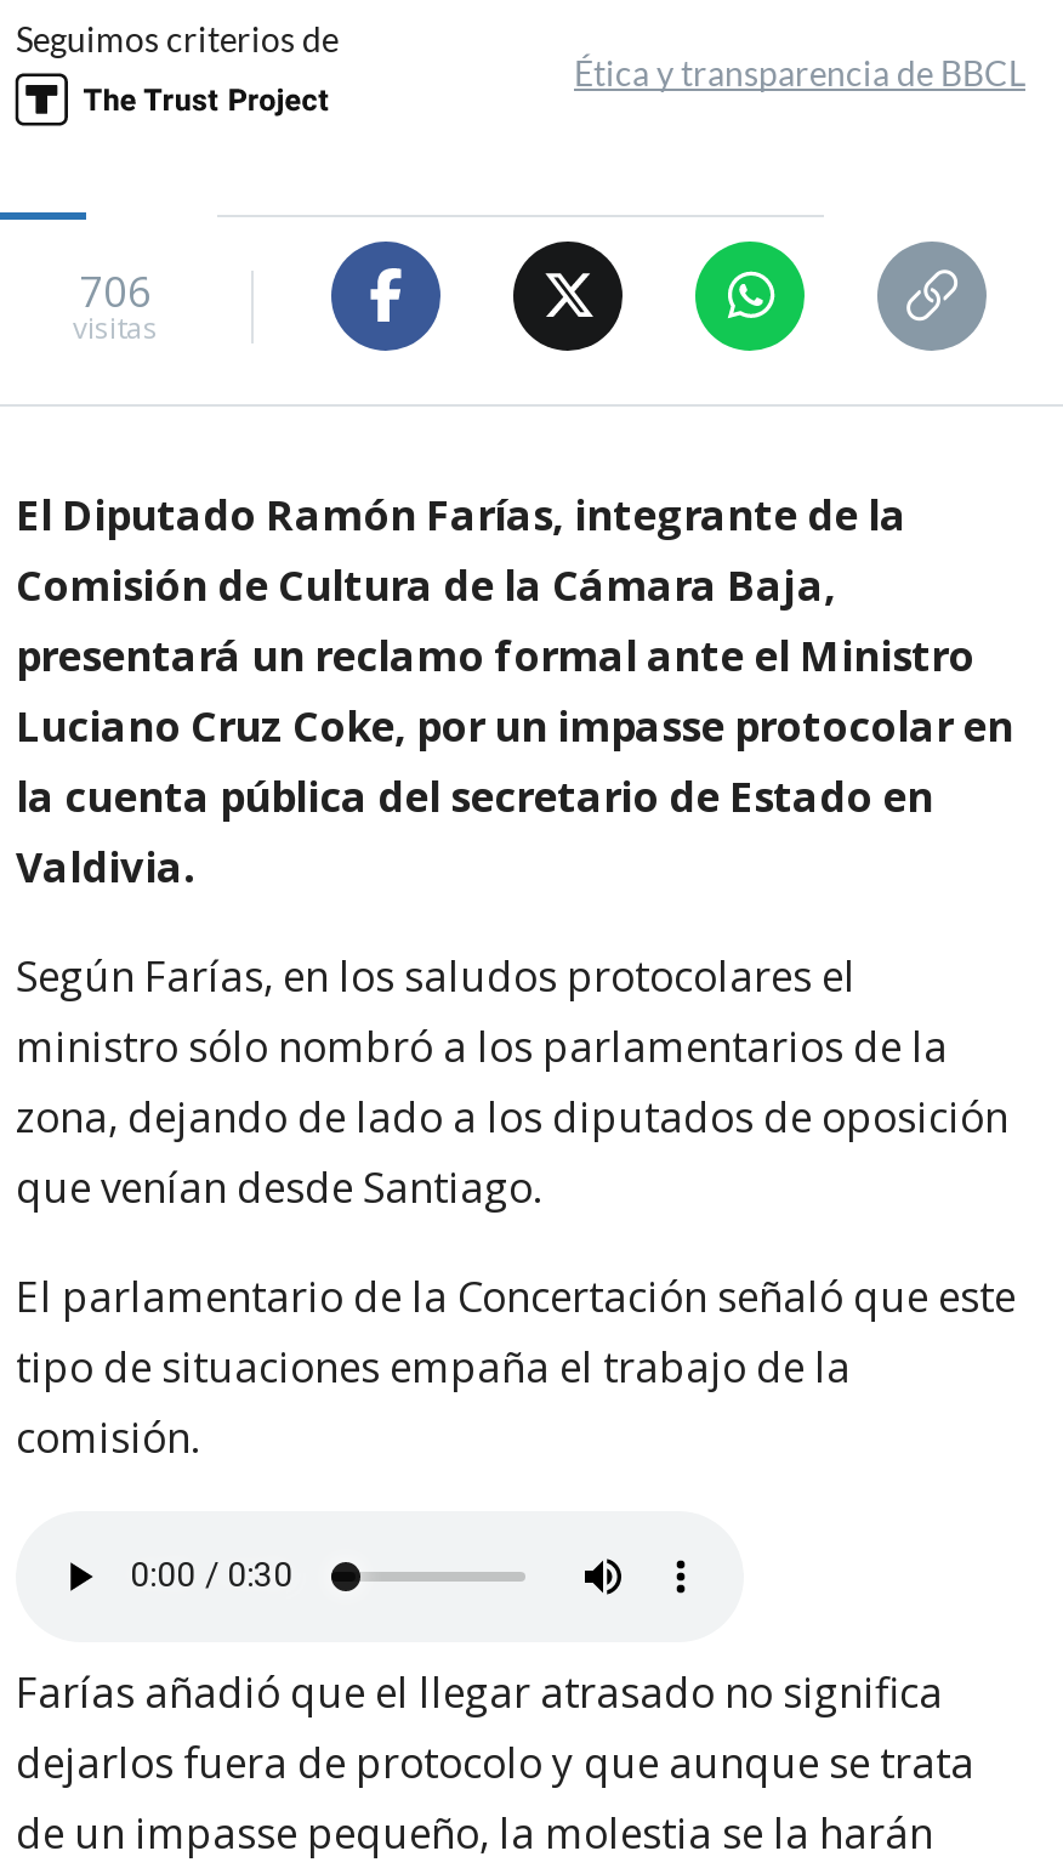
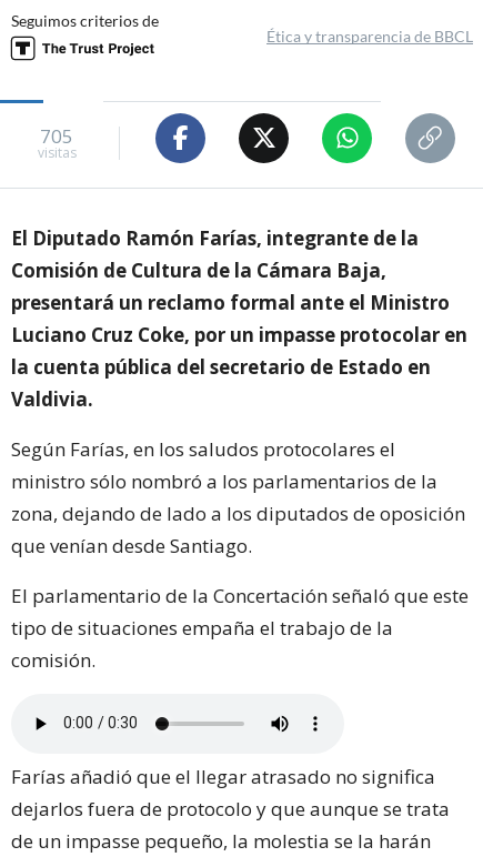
- 706
+ 705
